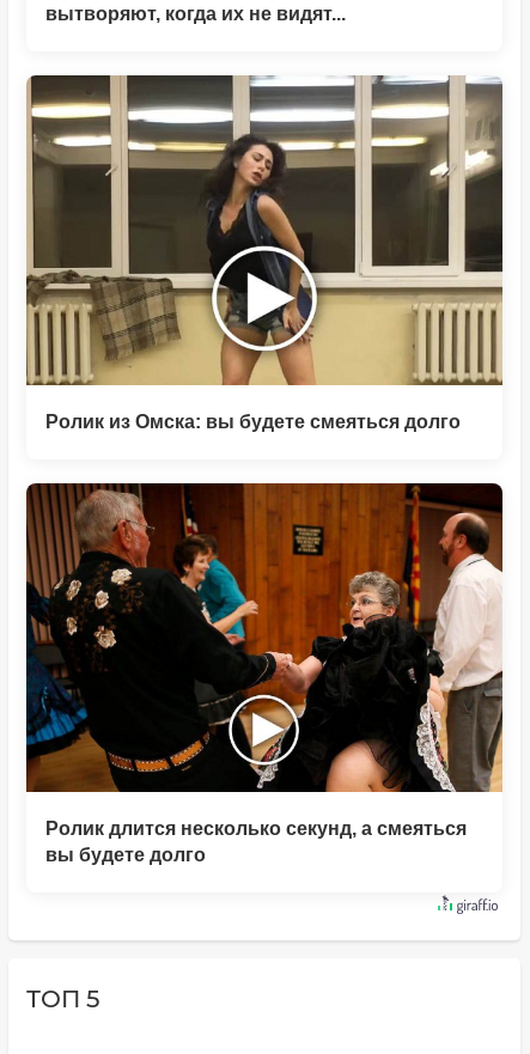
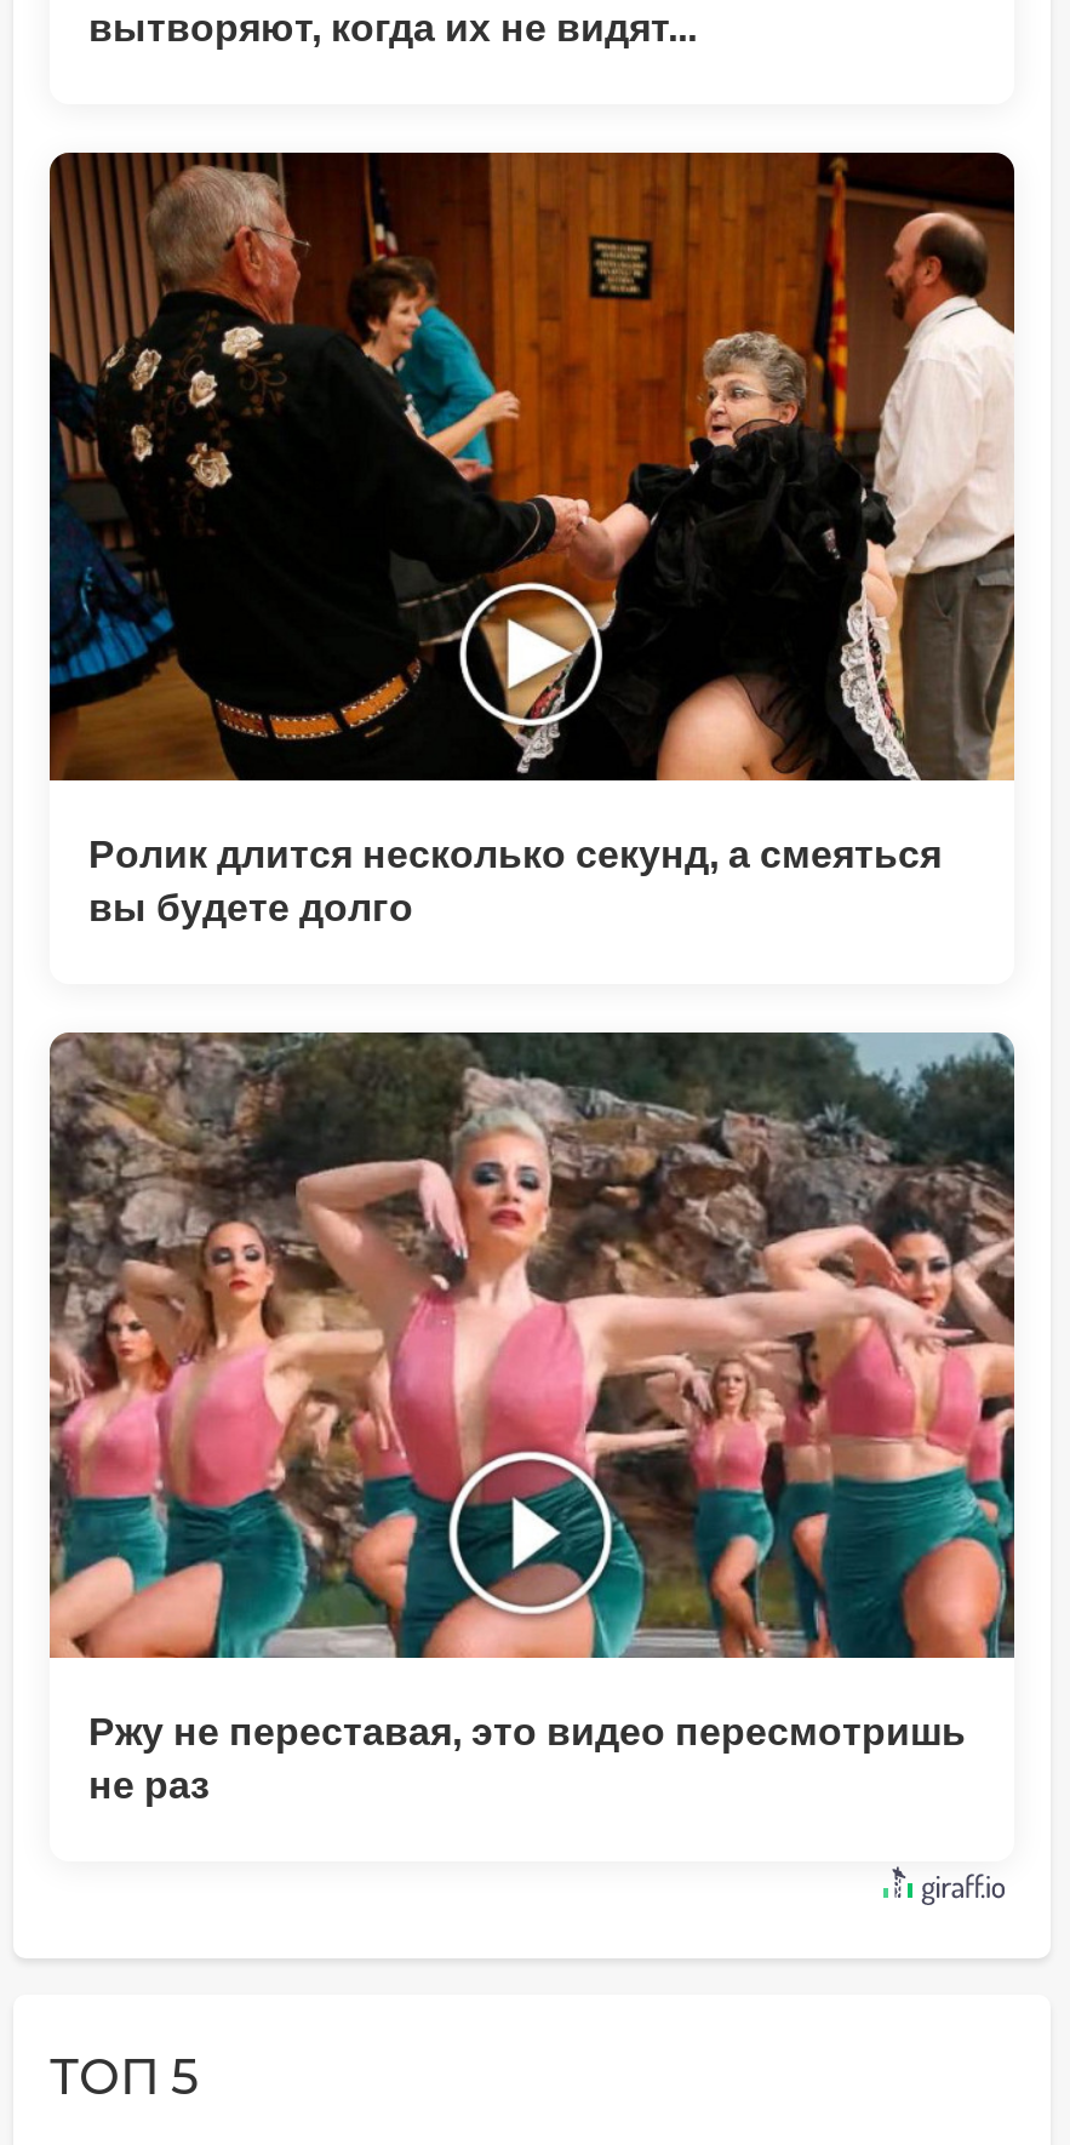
- [image]
- Ролик из Омска: вы будете смеяться долго

moved up: [image] | Ролик длится несколько секунд, а смеяться | вы будете долго

+ [image]
+ Ржу не переставая, это видео пересмотришь
+ не раз
